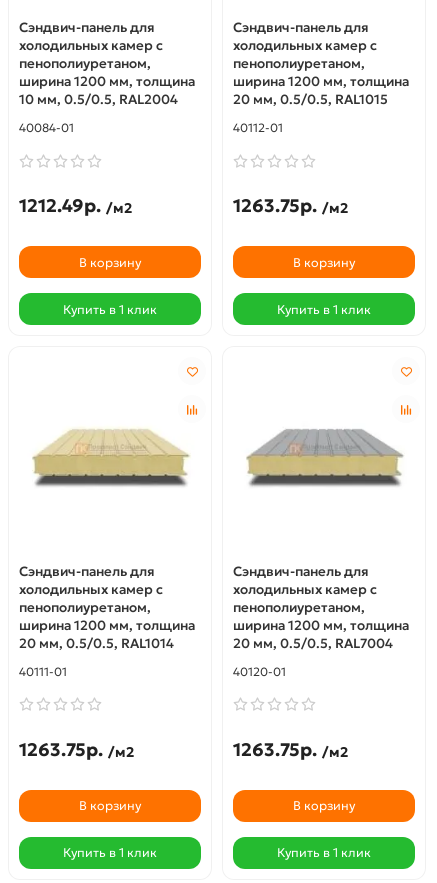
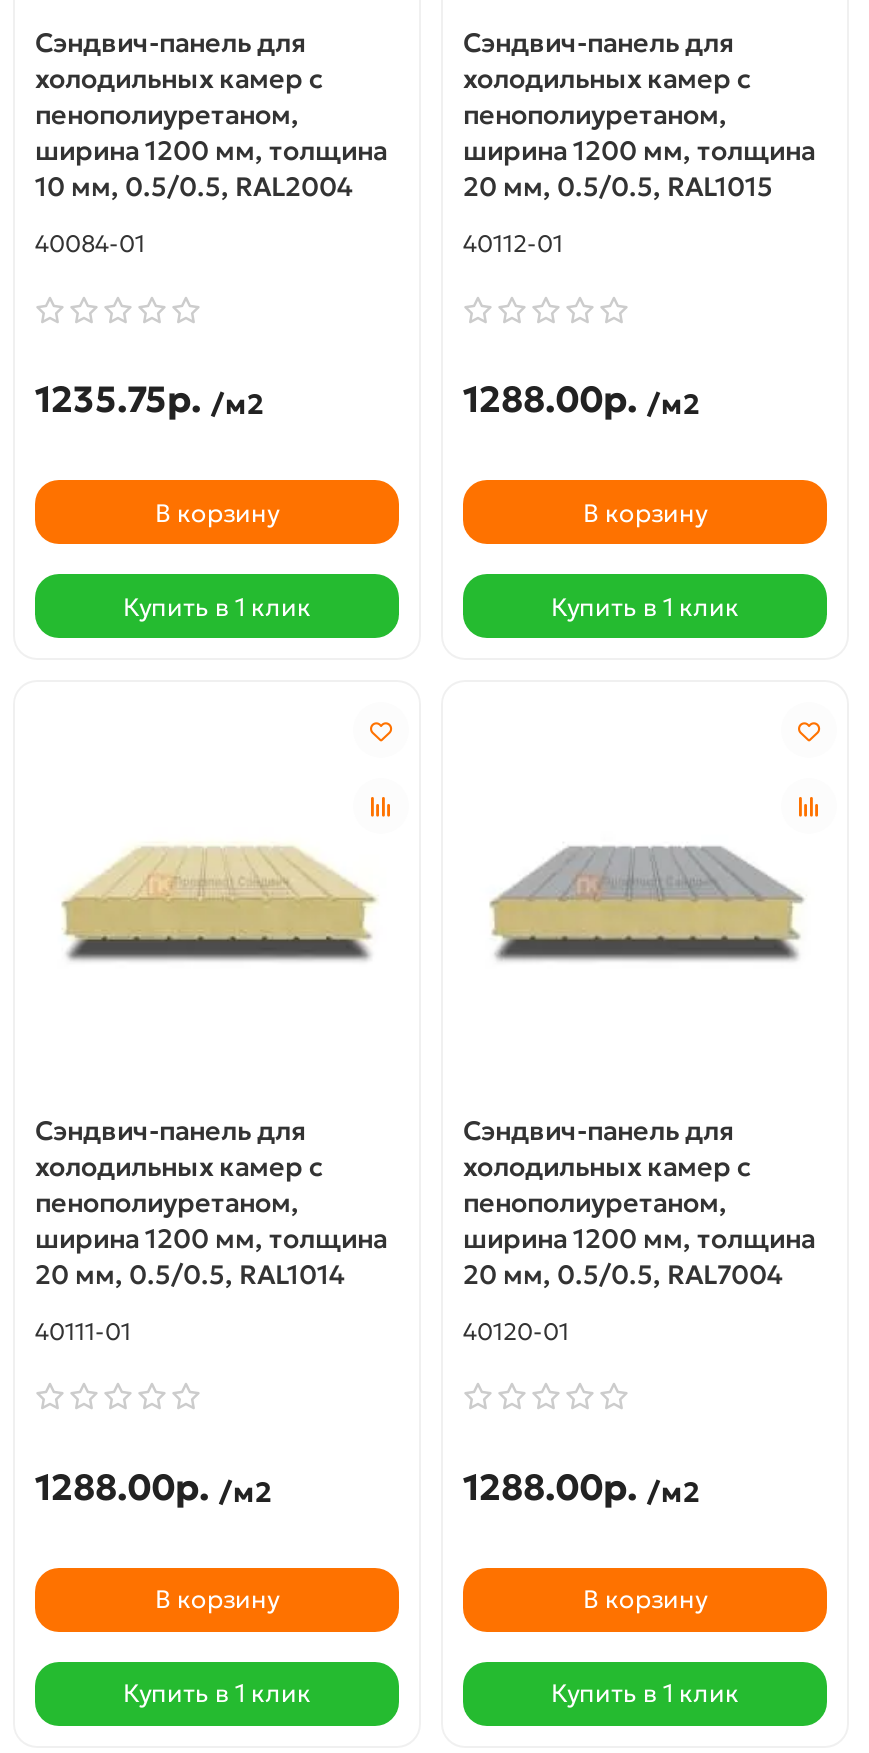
- 1212.49р. /м2
+ 1235.75р. /м2

- 1263.75р. /м2
+ 1288.00р. /м2

- 1263.75р. /м2
+ 1288.00р. /м2

- 1263.75р. /м2
+ 1288.00р. /м2
